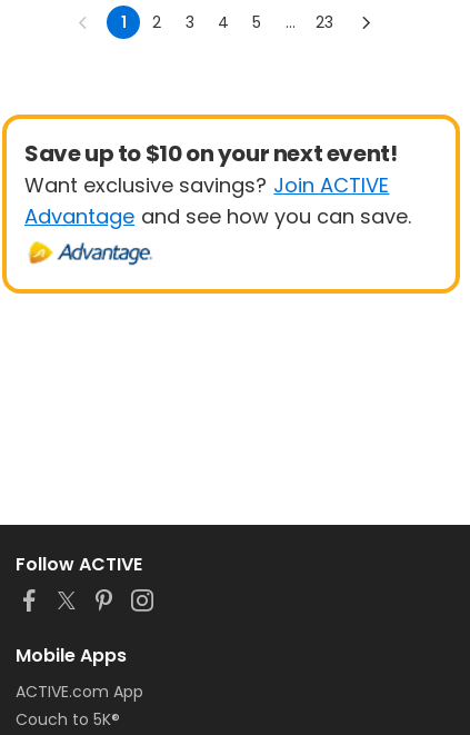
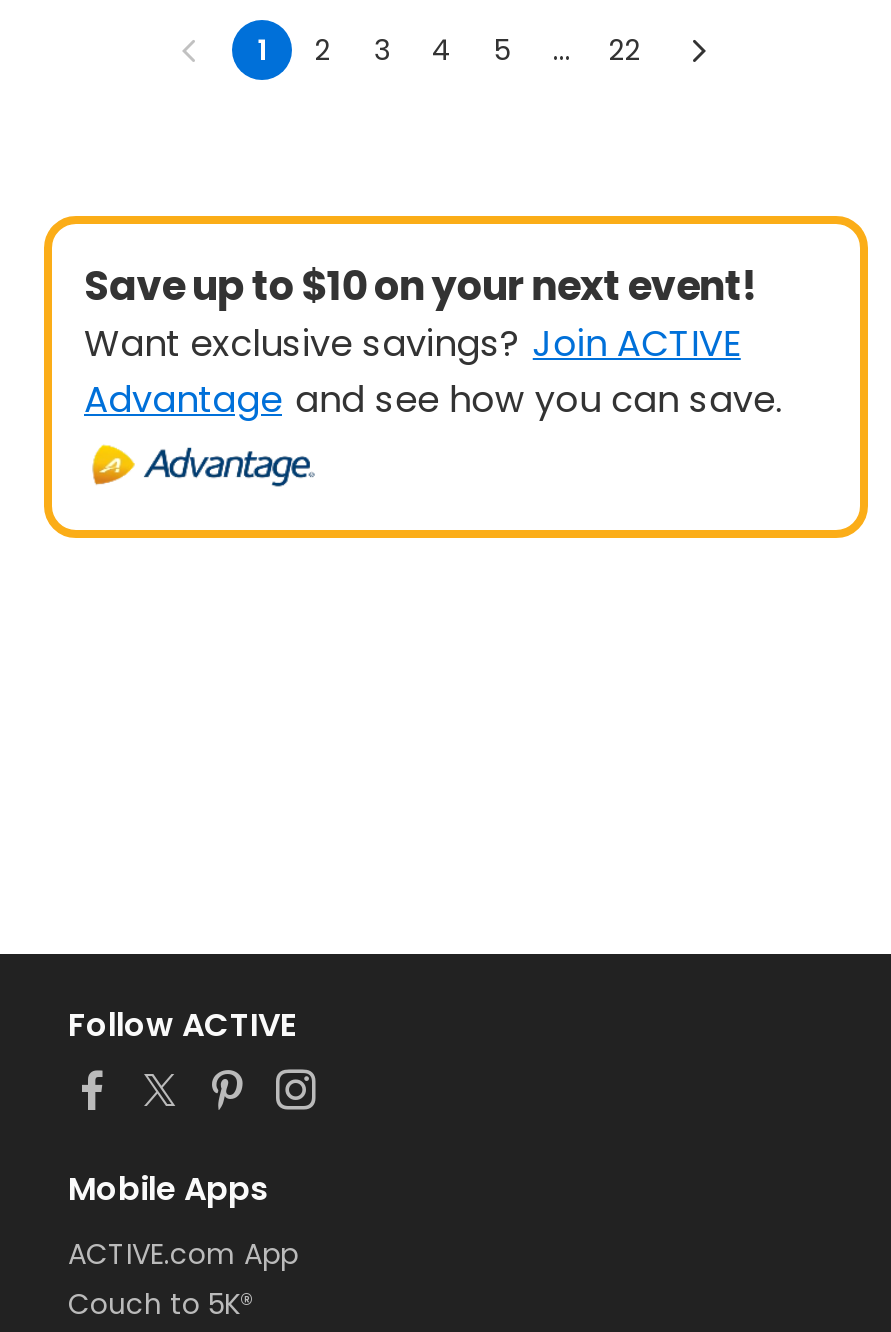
- 23
+ 22
